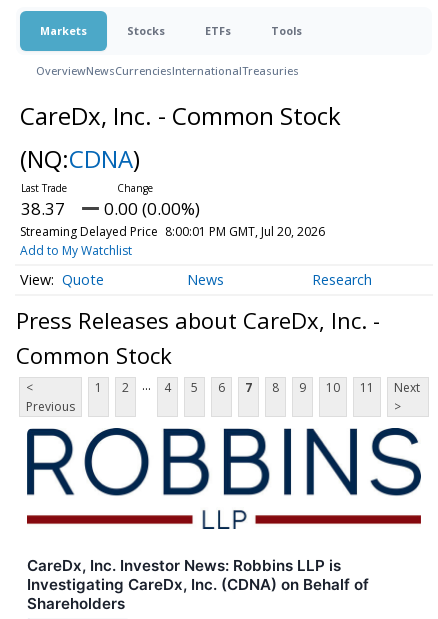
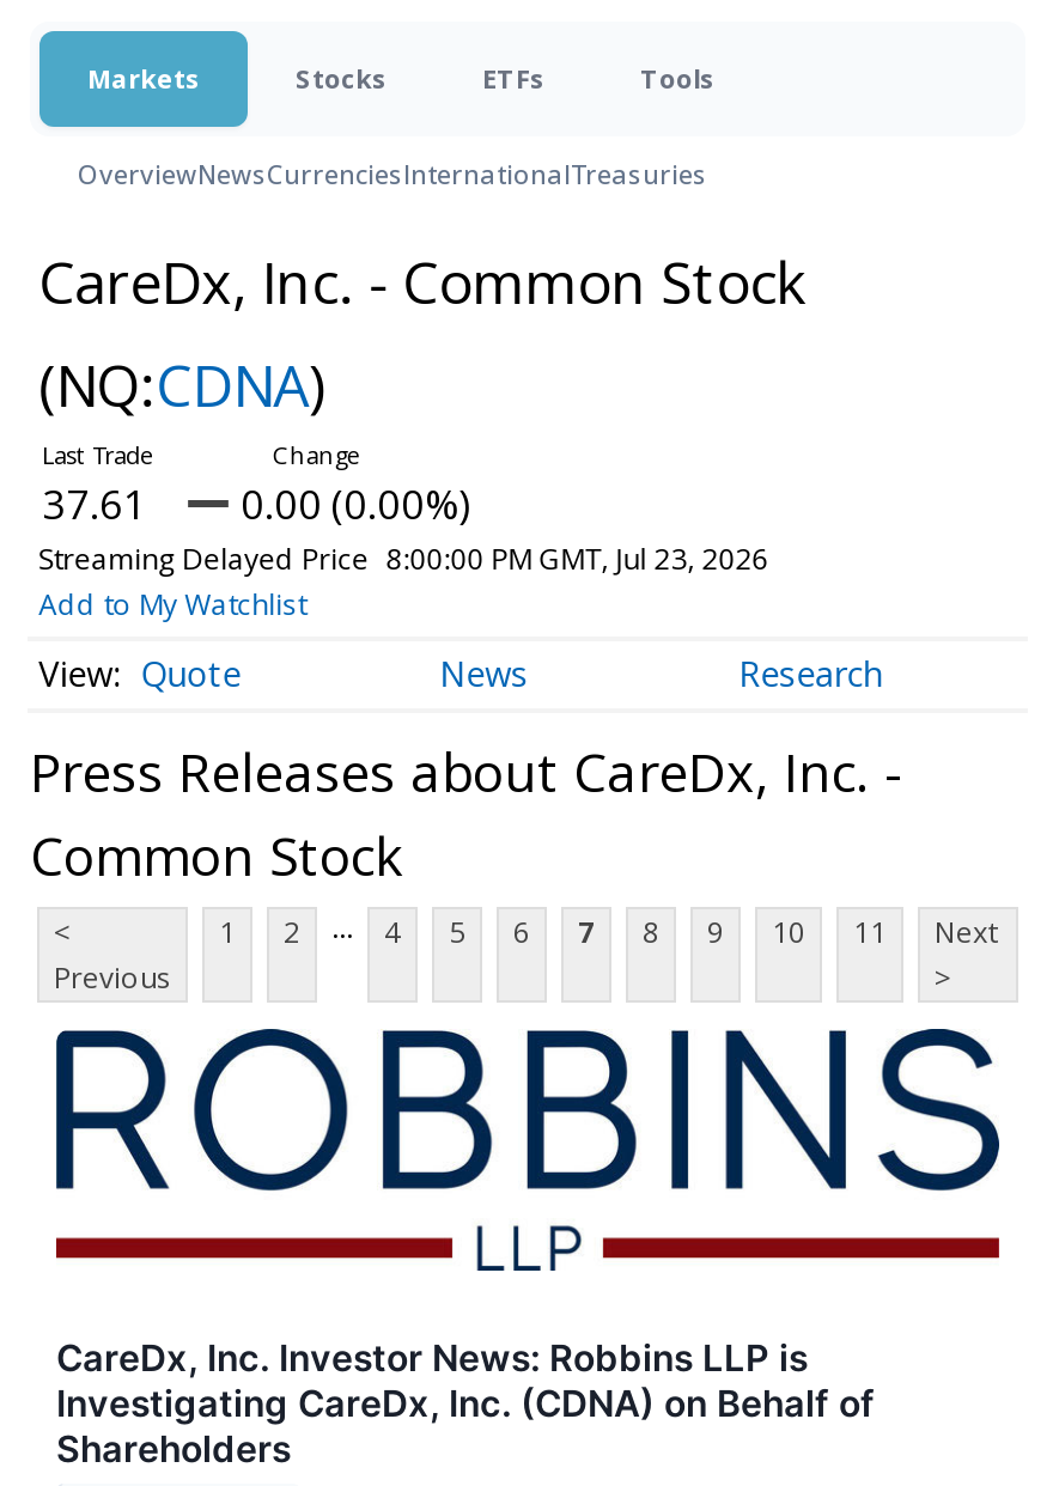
- 38.37 0.00 (0.00%)
+ 37.61 0.00 (0.00%)

- Streaming Delayed Price 8:00:01 PM GMT, Jul 20, 2026
+ Streaming Delayed Price 8:00:00 PM GMT, Jul 23, 2026
